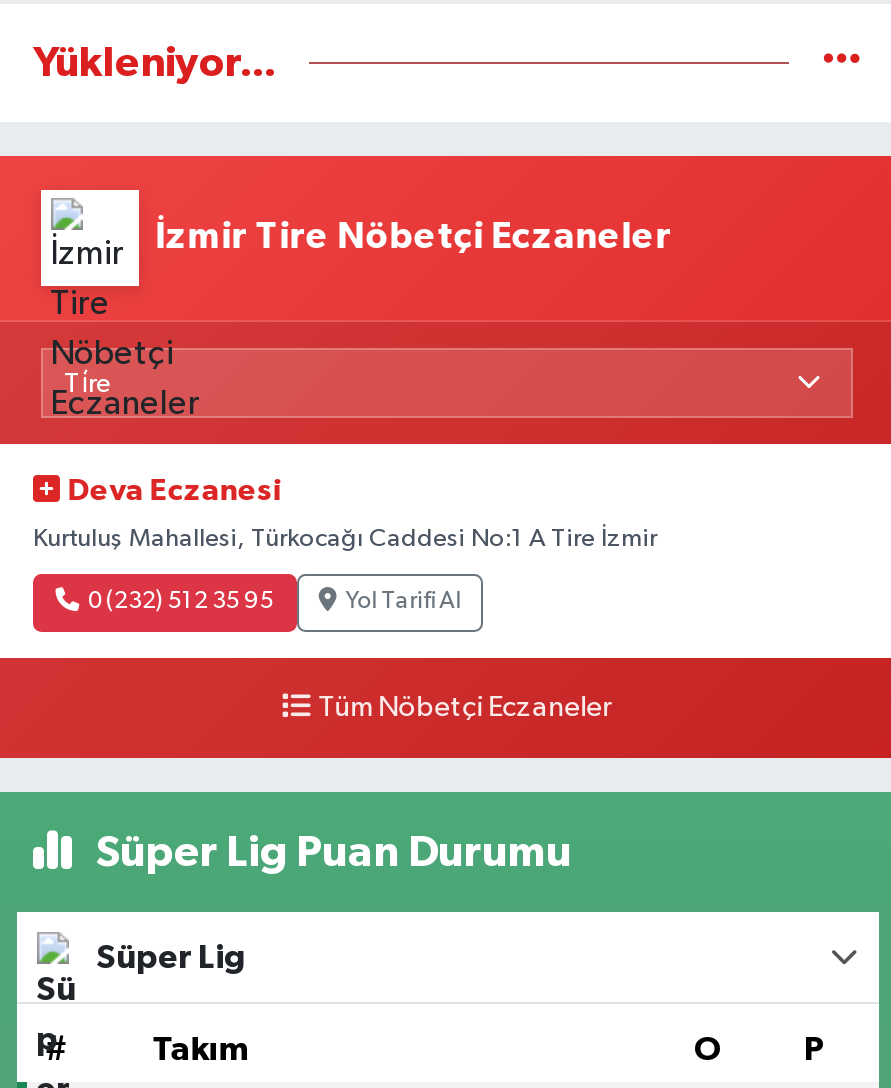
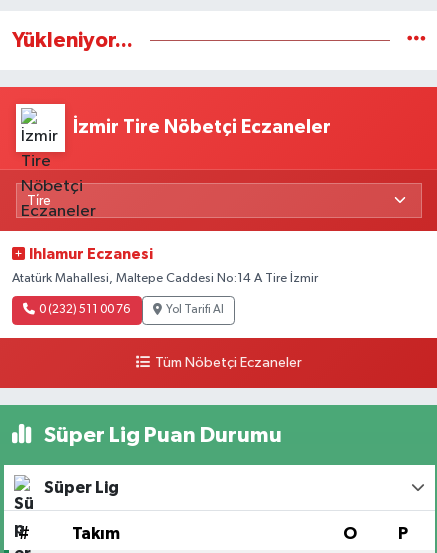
- Deva Eczanesi
+ Ihlamur Eczanesi

- Kurtuluş Mahallesi, Türkocağı Caddesi No:1 A Tire İzmir
+ Atatürk Mahallesi, Maltepe Caddesi No:14 A Tire İzmir

- 0 (232) 512 35 95
+ 0 (232) 511 00 76
